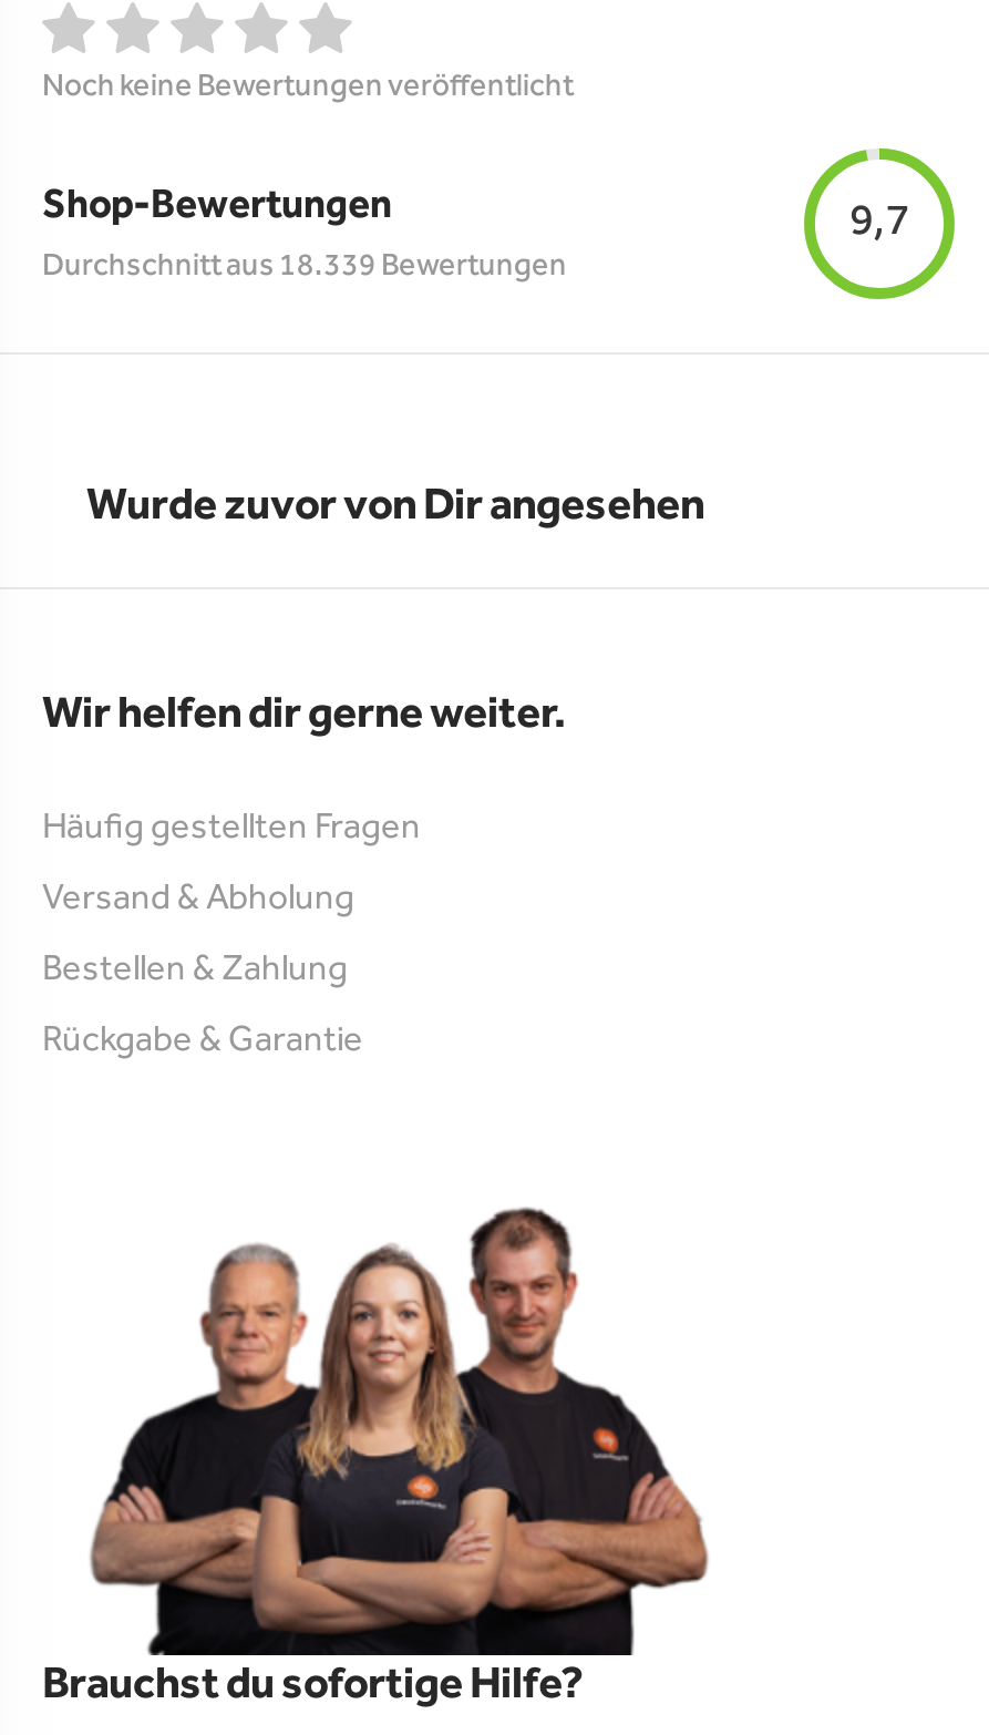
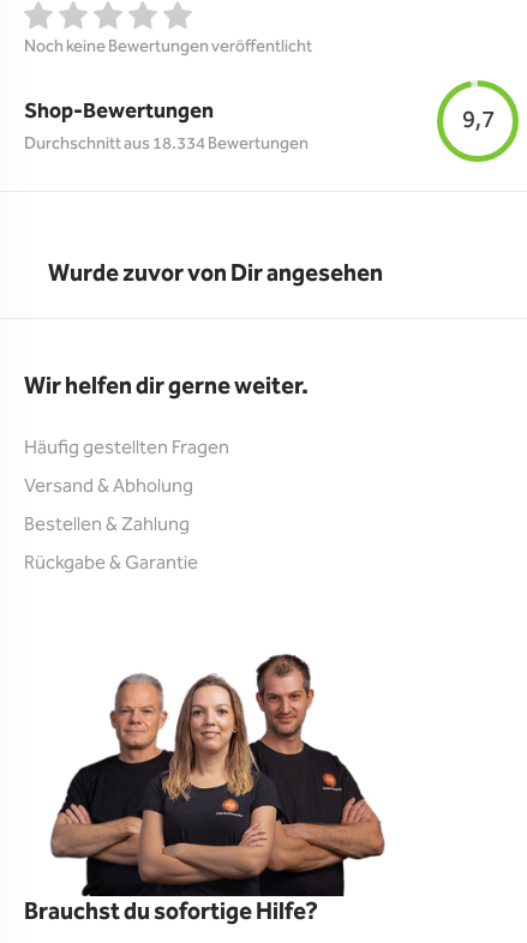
- Durchschnitt aus 18.339 Bewertungen
+ Durchschnitt aus 18.334 Bewertungen
